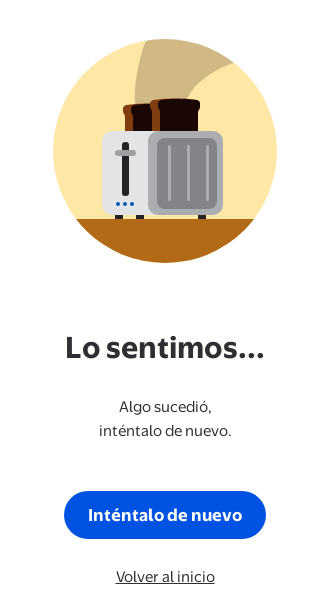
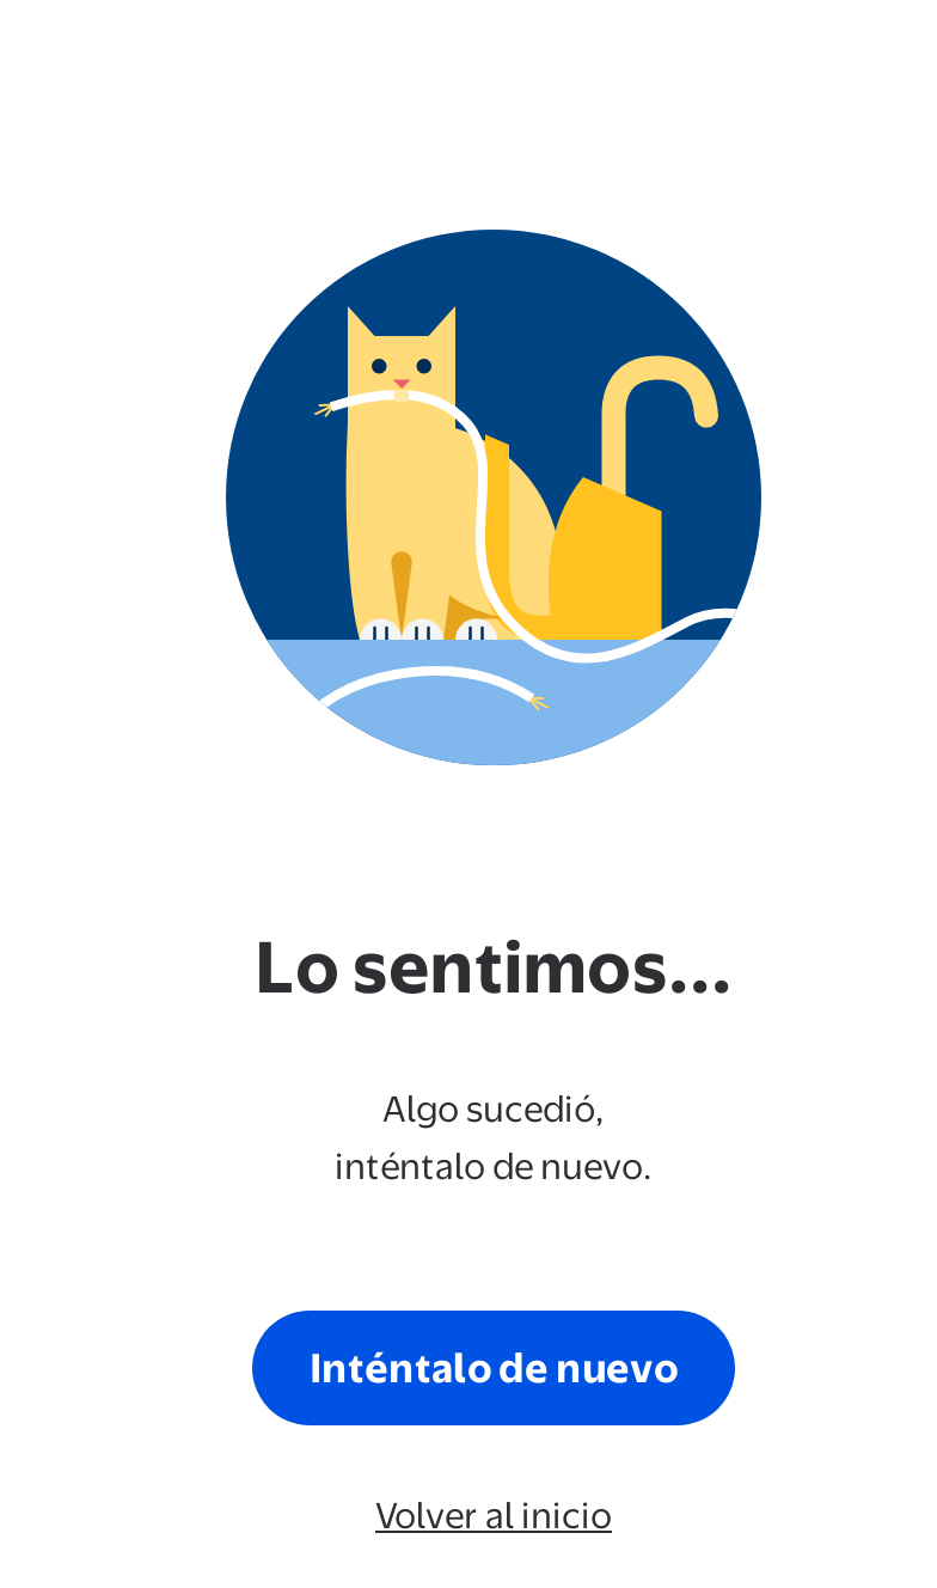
- [image]
+ [image]
